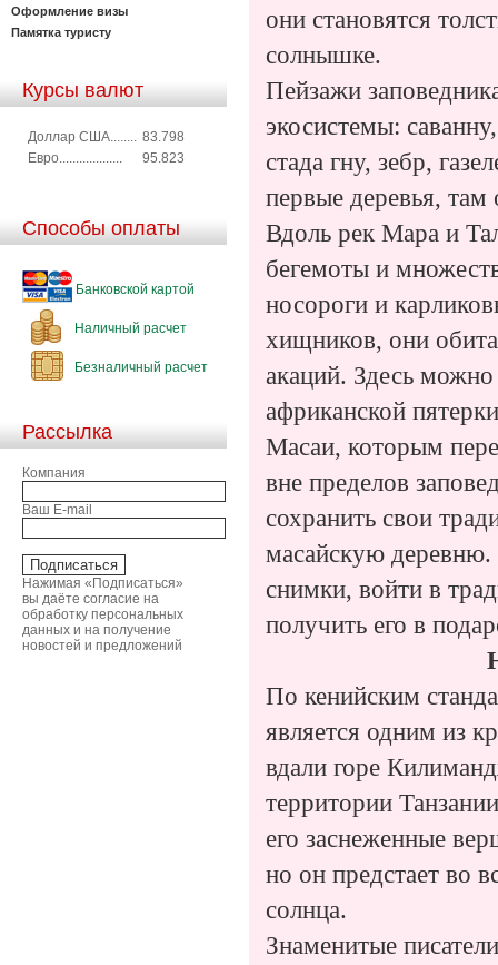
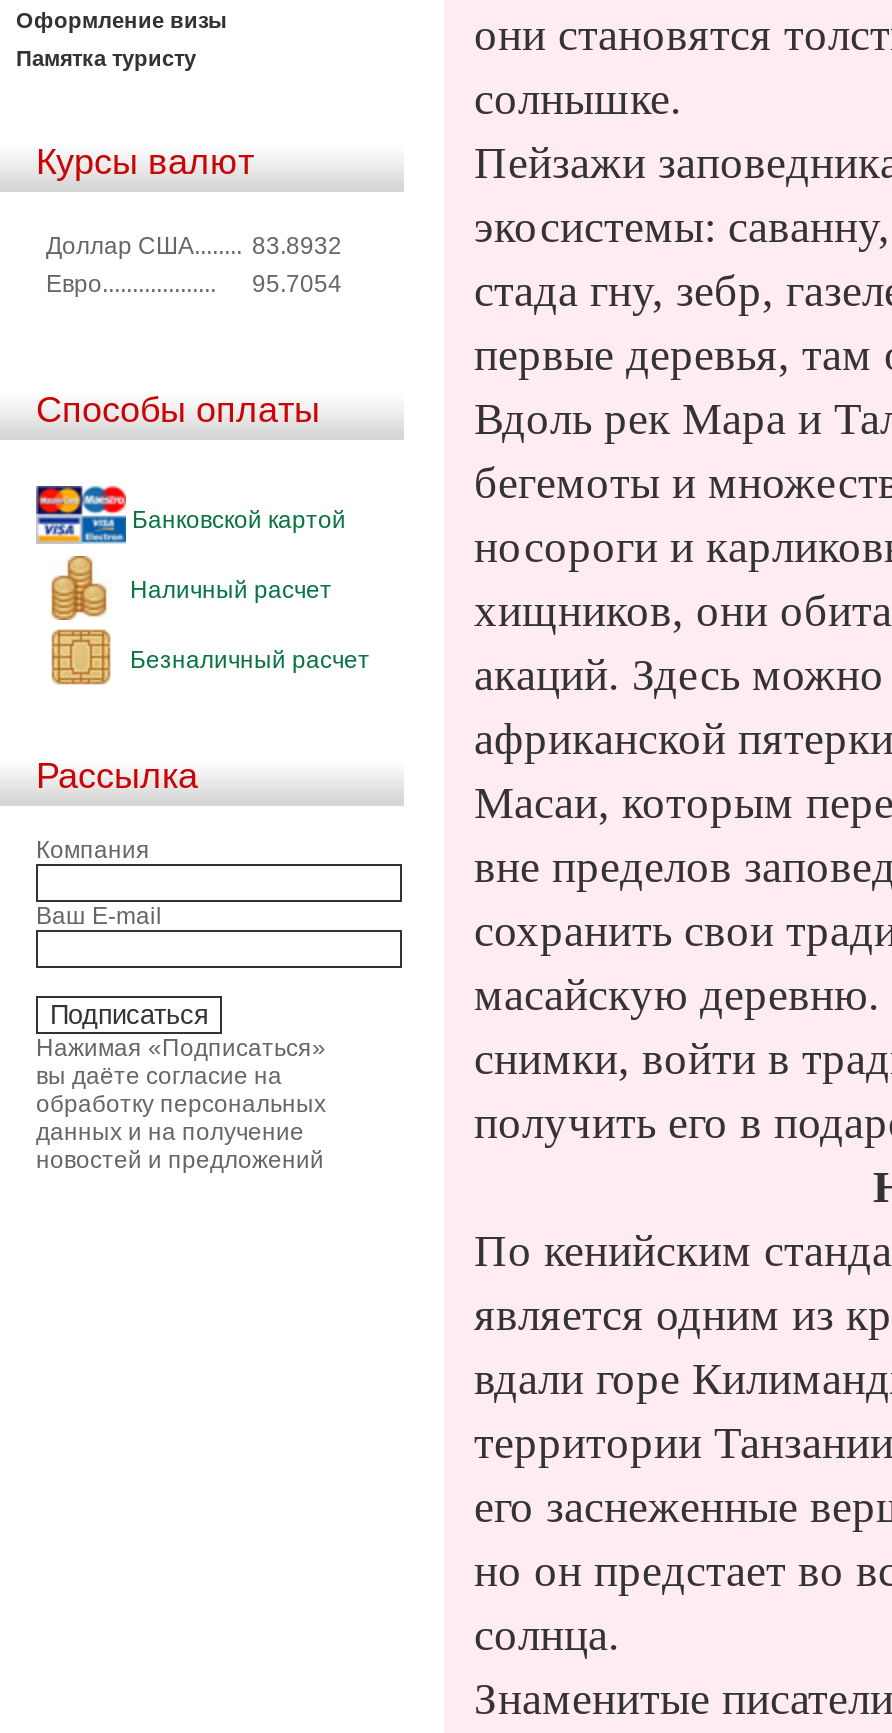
- Доллар США........ 83.798
+ Доллар США........ 83.8932

- Евро................... 95.823
+ Евро................... 95.7054
